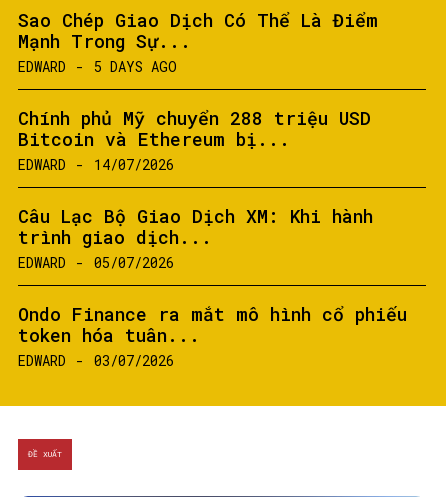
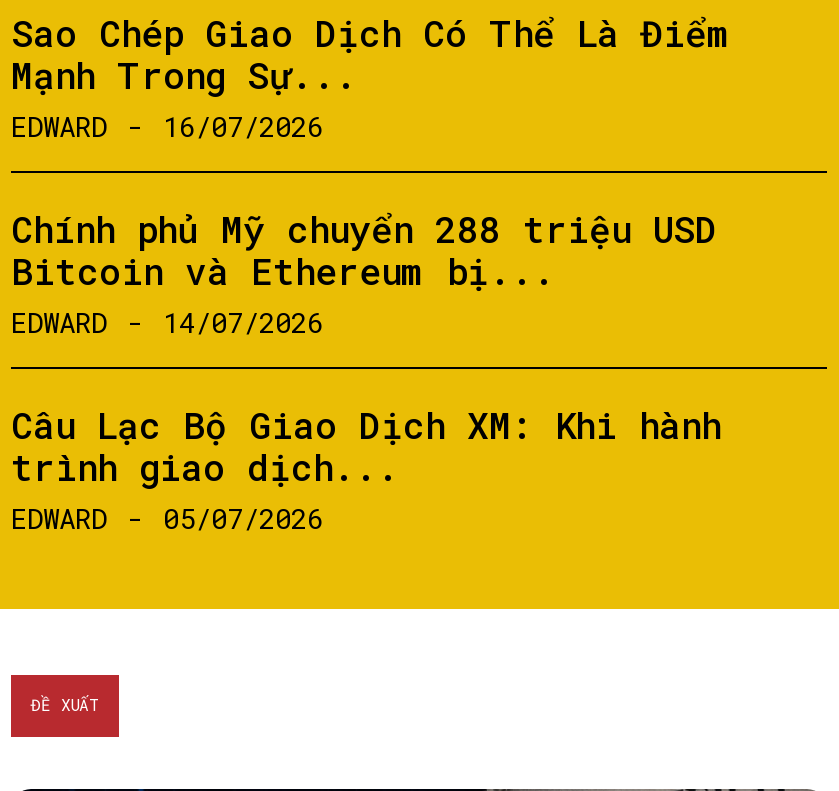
- EDWARD - 5 DAYS AGO
+ EDWARD - 16/07/2026

- Ondo Finance ra mắt mô hình cổ phiếu
- token hóa tuân...
- EDWARD - 03/07/2026
